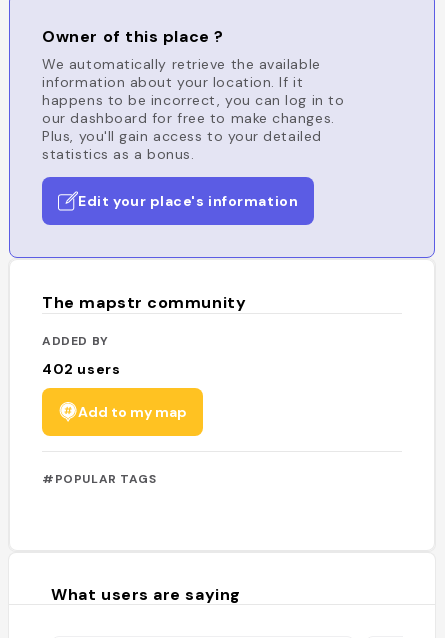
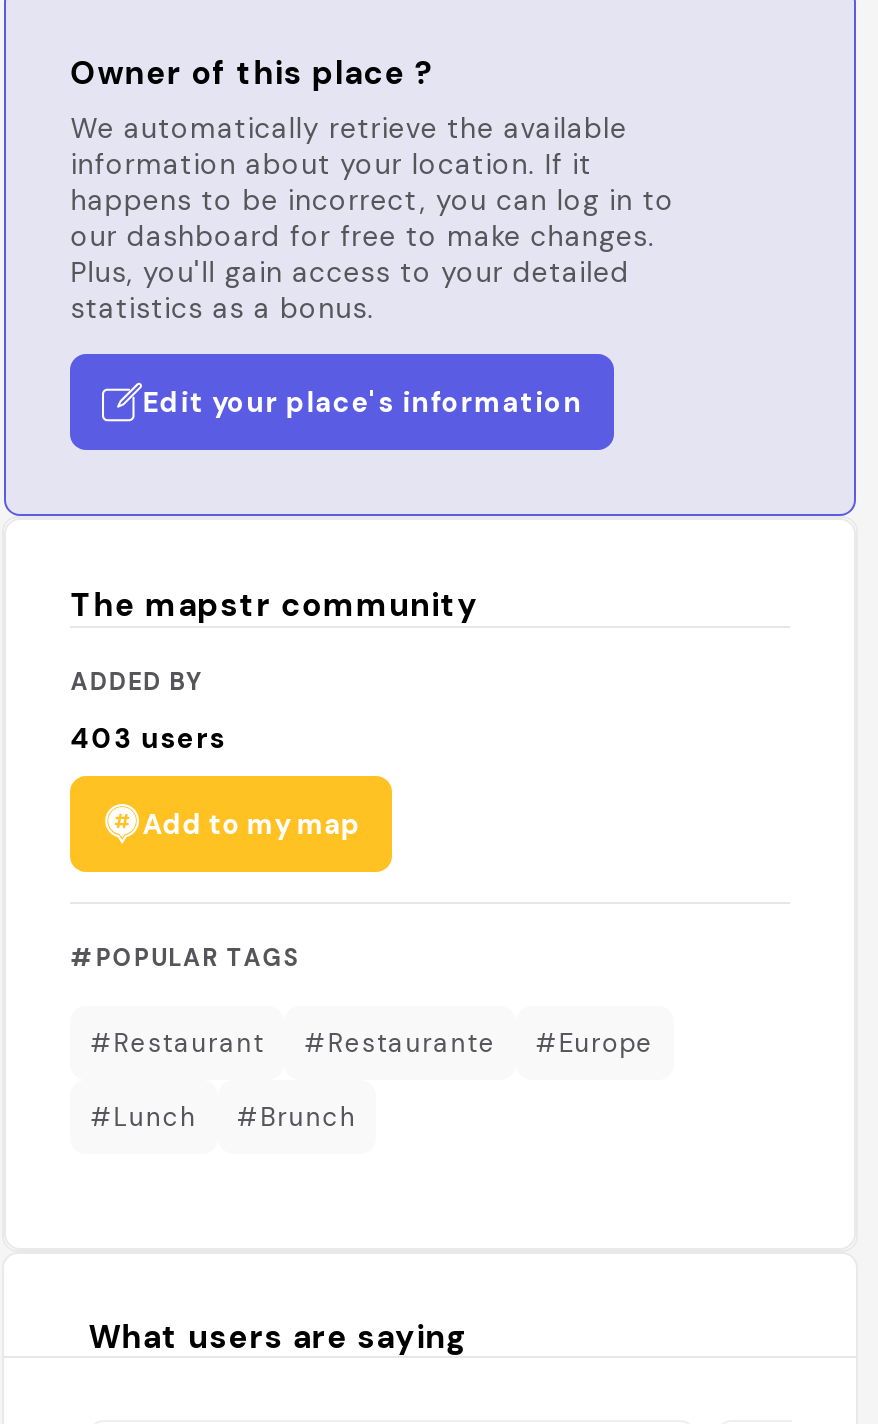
- 402 users
+ 403 users

+ #Restaurant
+ #Restaurante
+ #Europe
+ #Lunch
+ #Brunch
